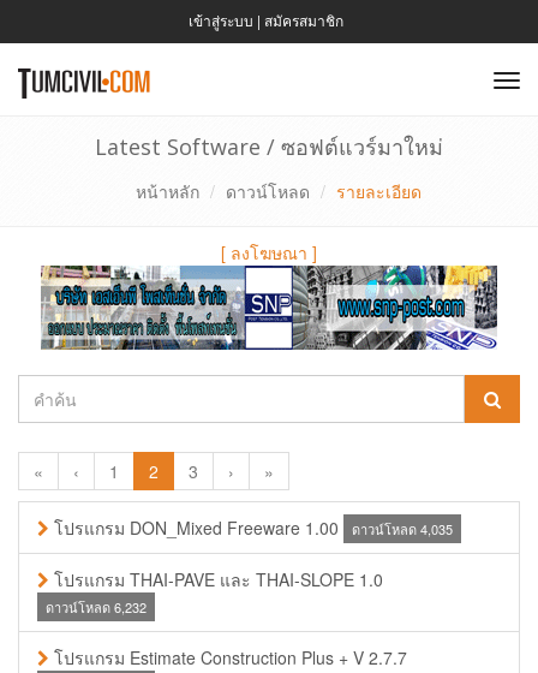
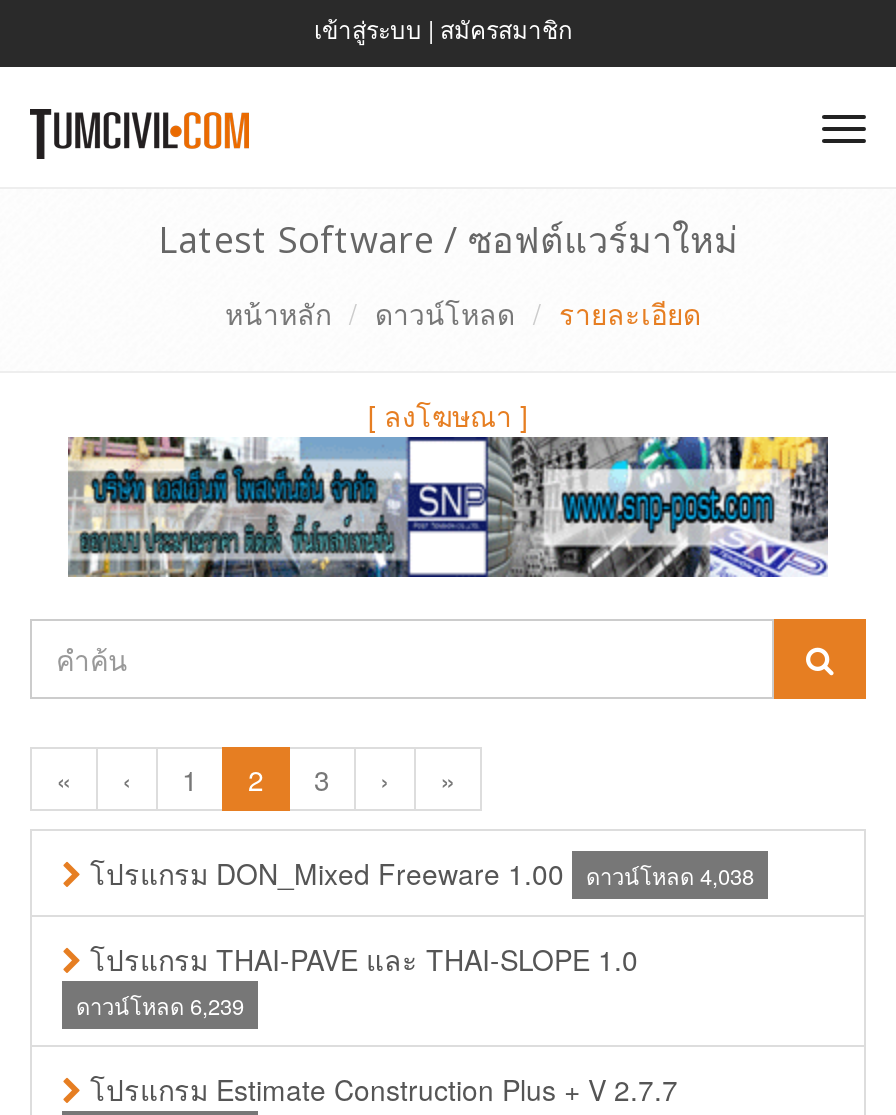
- ดาวน์โหลด 4,035
+ ดาวน์โหลด 4,038

- ดาวน์โหลด 6,232
+ ดาวน์โหลด 6,239
